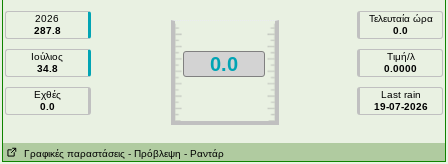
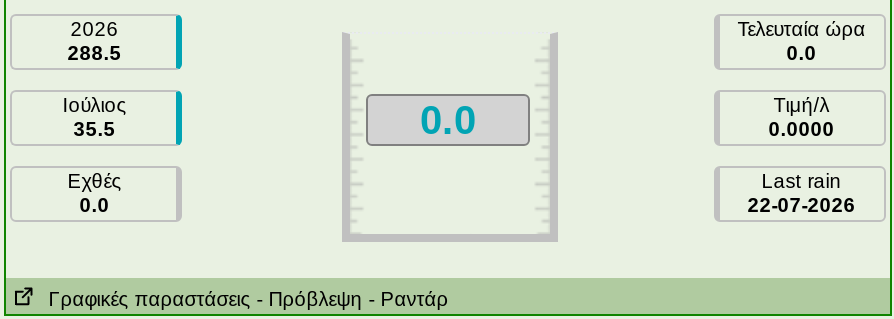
- 287.8
+ 288.5

- 34.8
+ 35.5

- 19-07-2026
+ 22-07-2026
